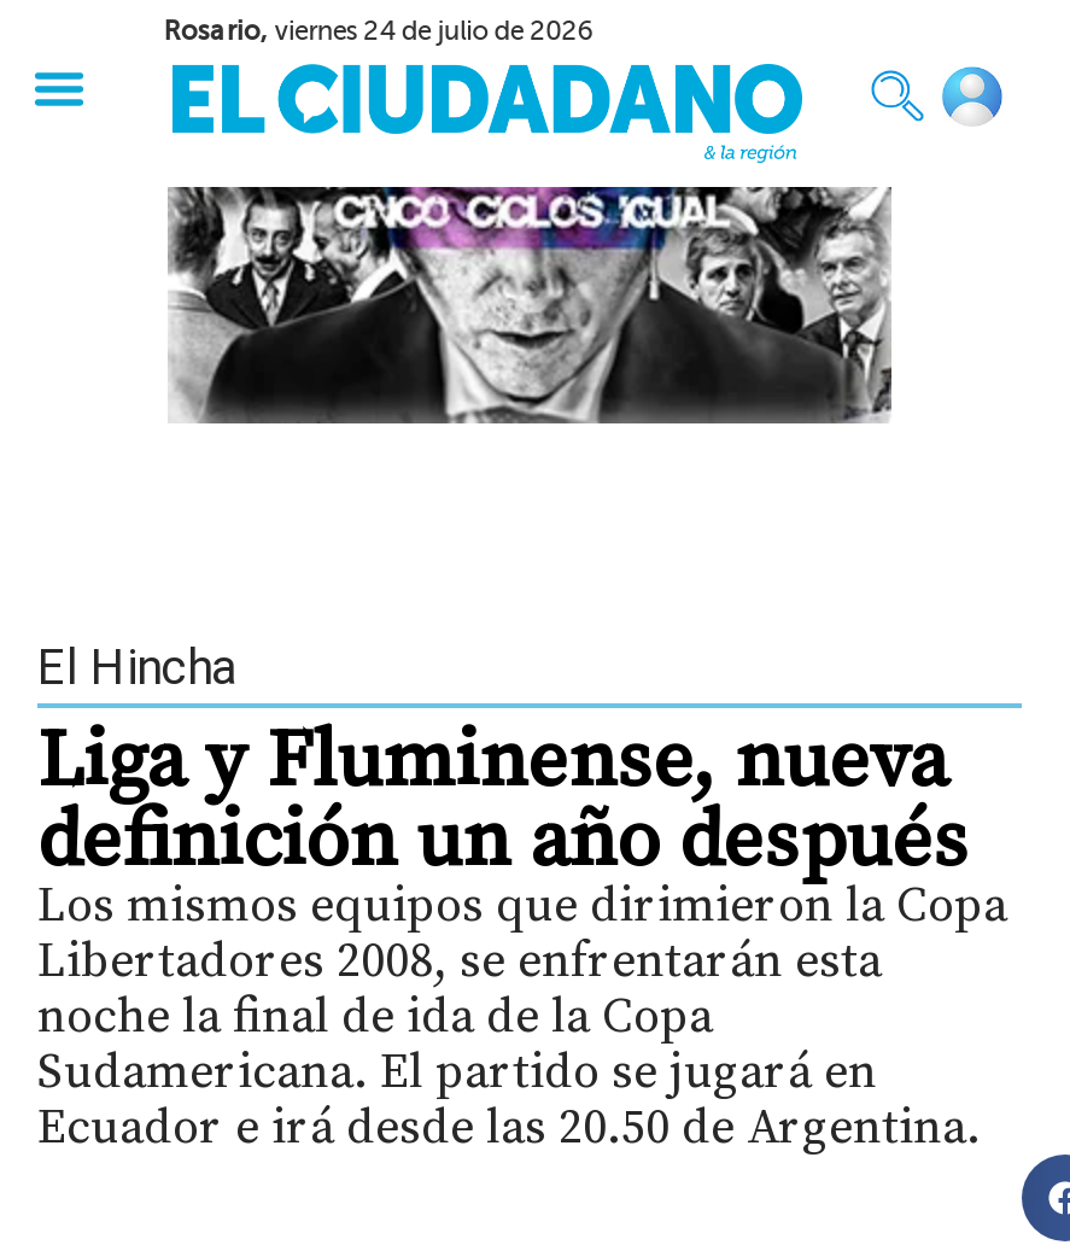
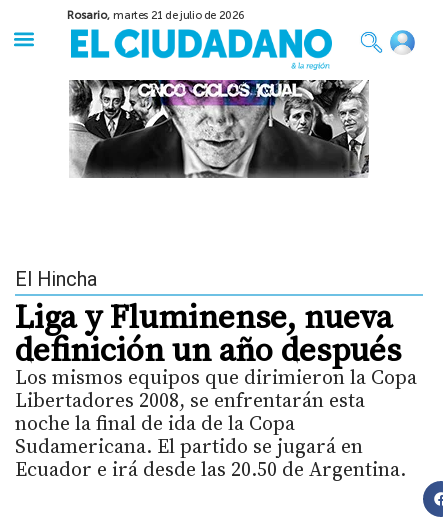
- Rosario, viernes 24 de julio de 2026
+ Rosario, martes 21 de julio de 2026
